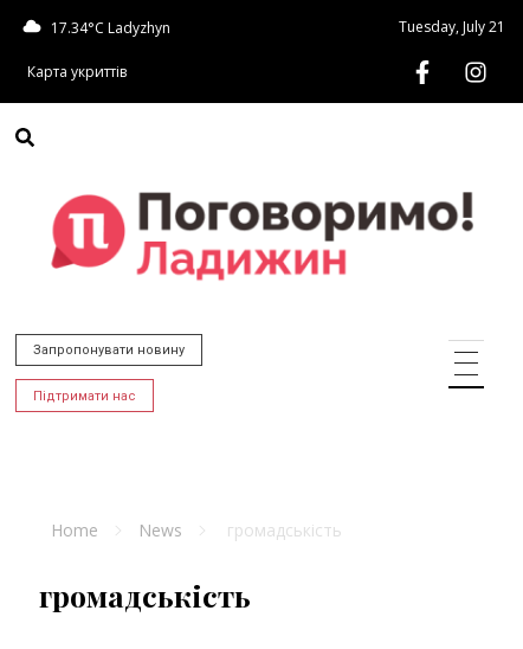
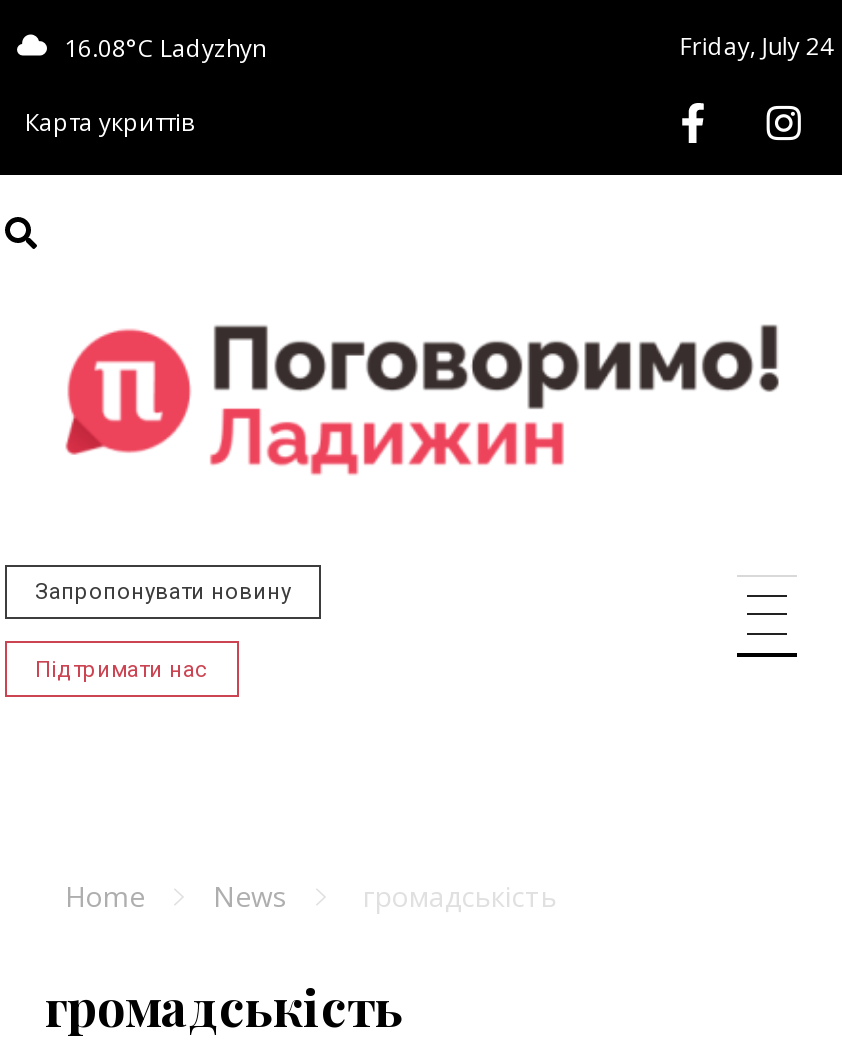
- 17.34°C Ladyzhyn
+ 16.08°C Ladyzhyn

- Tuesday, July 21
+ Friday, July 24
